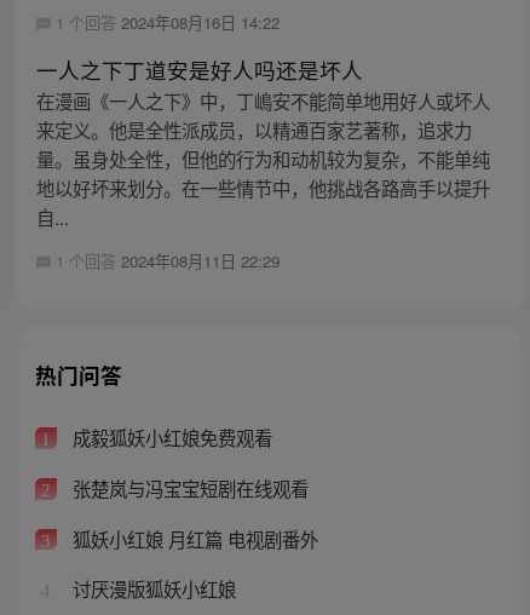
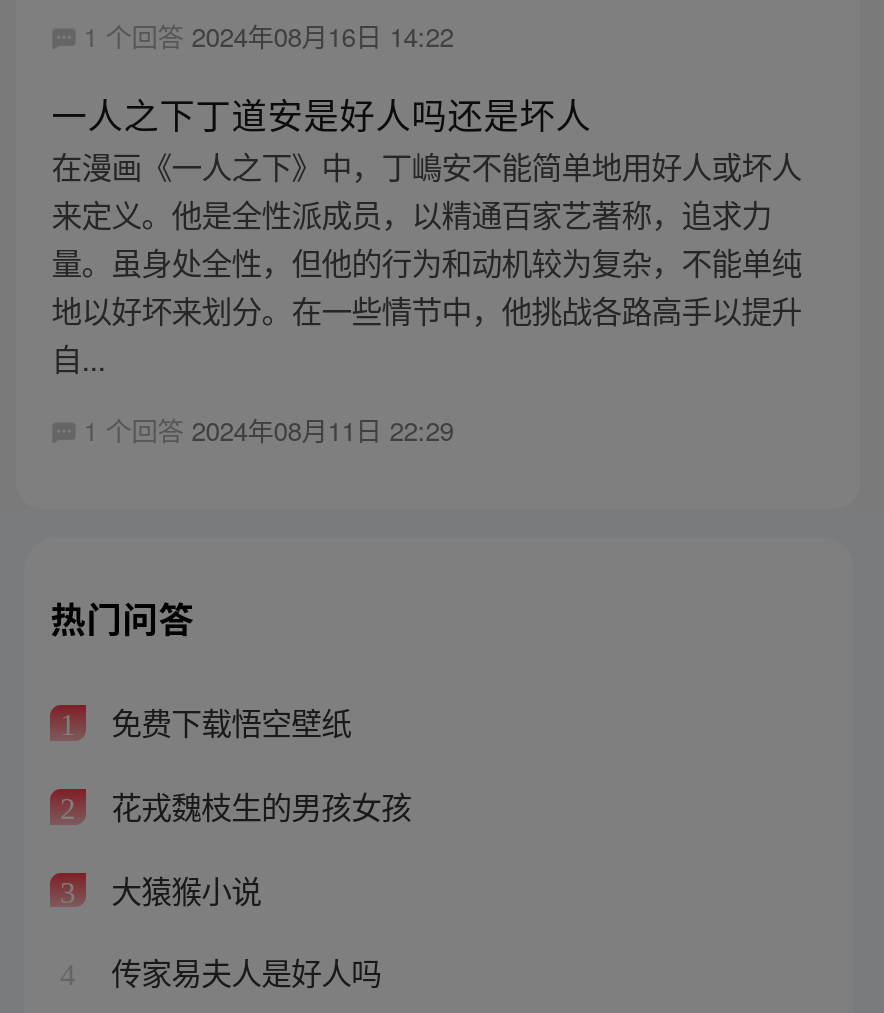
- 成毅狐妖小红娘免费观看
+ 免费下载悟空壁纸

- 张楚岚与冯宝宝短剧在线观看
+ 花戎魏枝生的男孩女孩

- 狐妖小红娘 月红篇 电视剧番外
+ 大猿猴小说

- 讨厌漫版狐妖小红娘
+ 传家易夫人是好人吗
